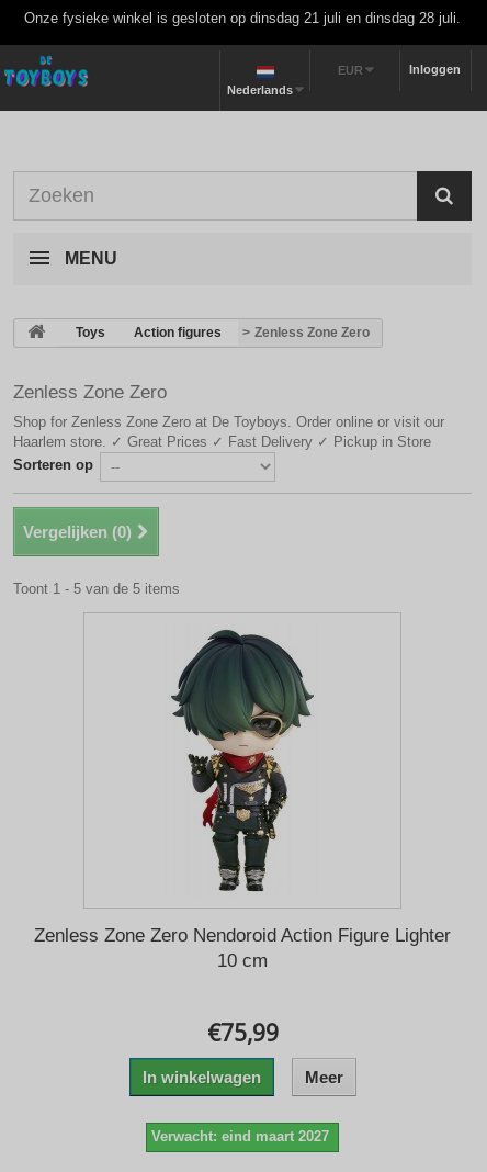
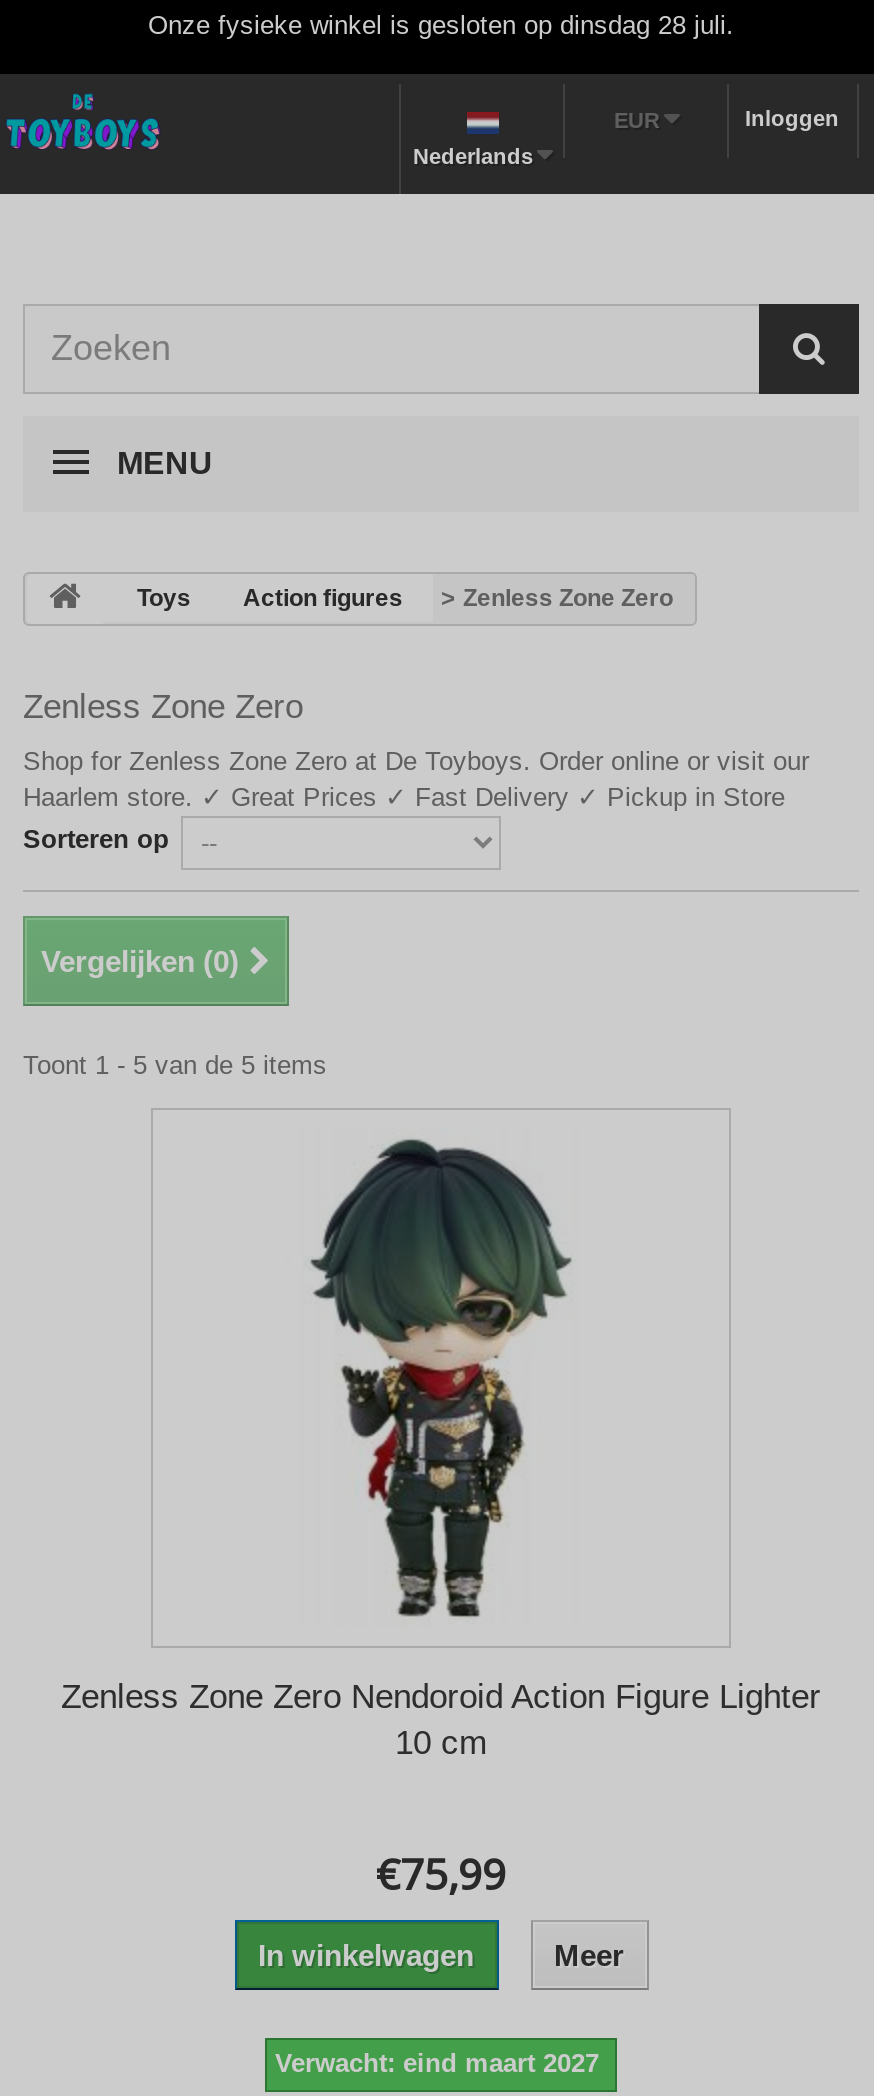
- Onze fysieke winkel is gesloten op dinsdag 21 juli en dinsdag 28 juli.
+ Onze fysieke winkel is gesloten op dinsdag 28 juli.
